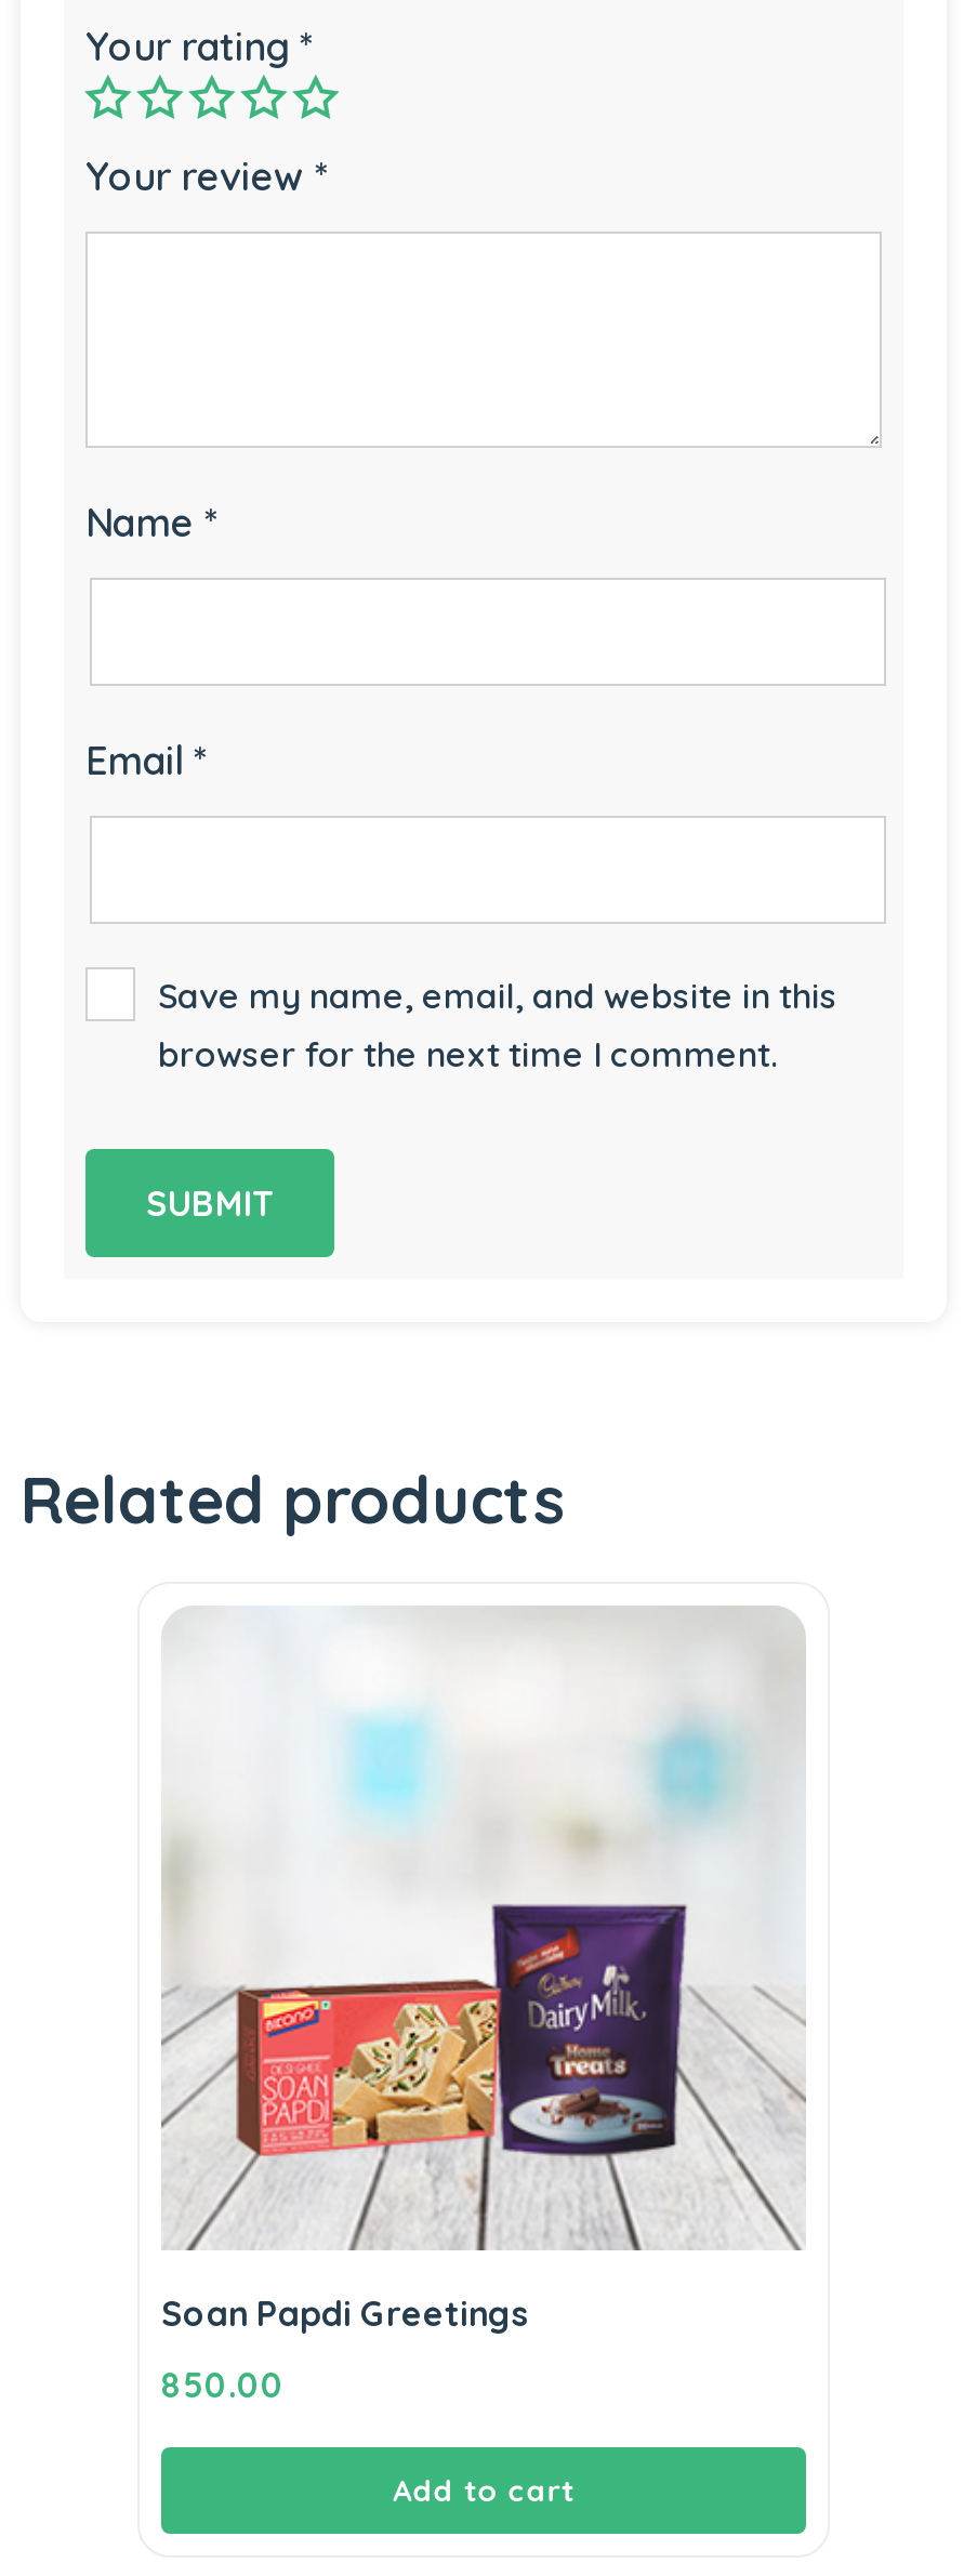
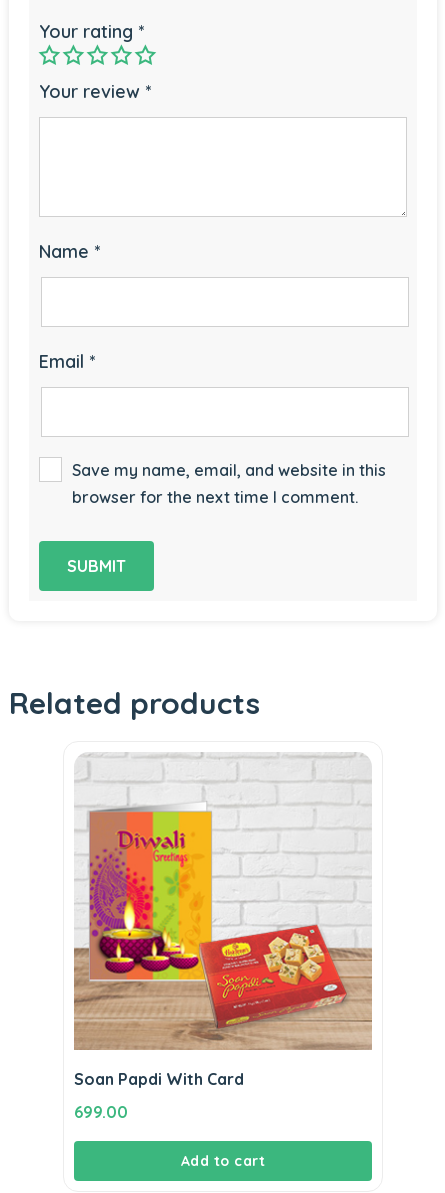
- [image]
- Soan Papdi Greetings
+ [image]
+ Soan Papdi With Card

- 850.00
+ 699.00
